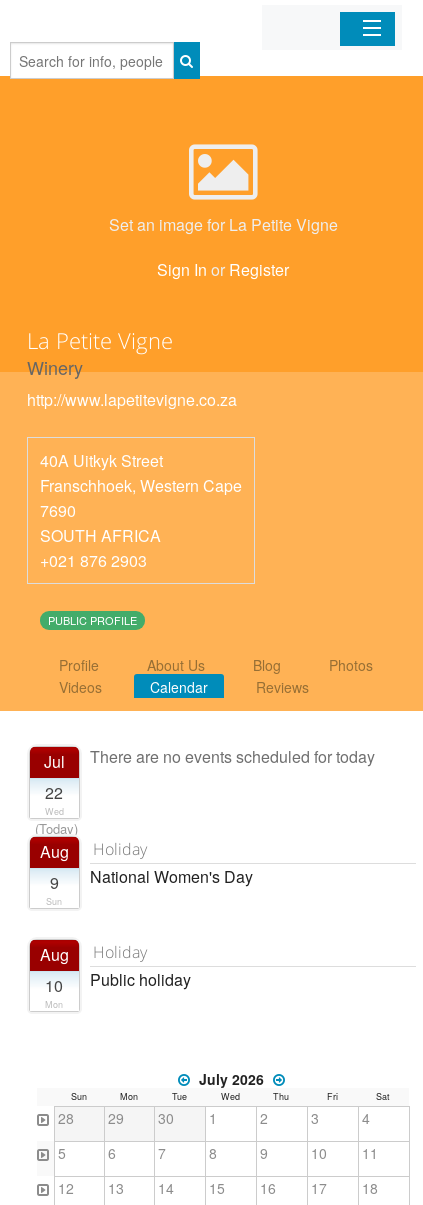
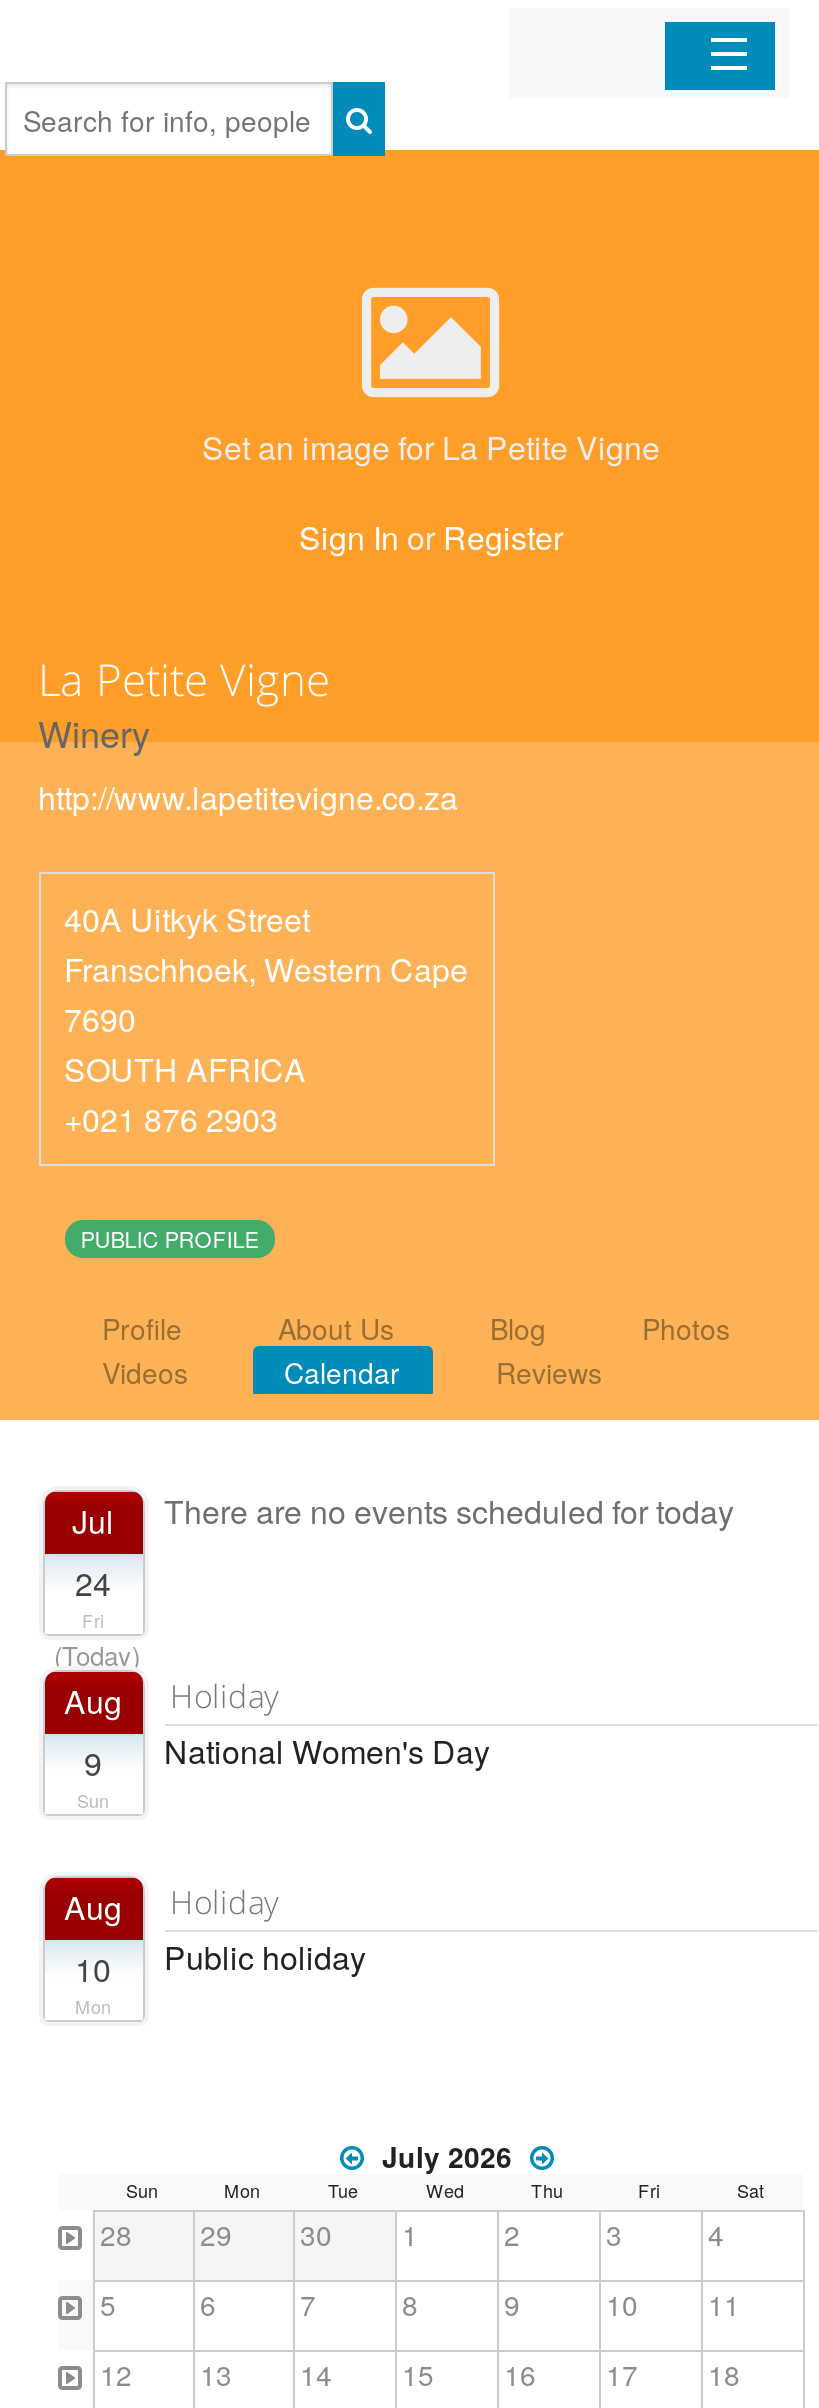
- 22
- Wed
+ 24
+ Fri
